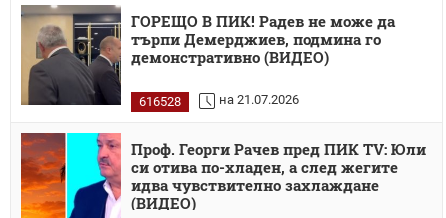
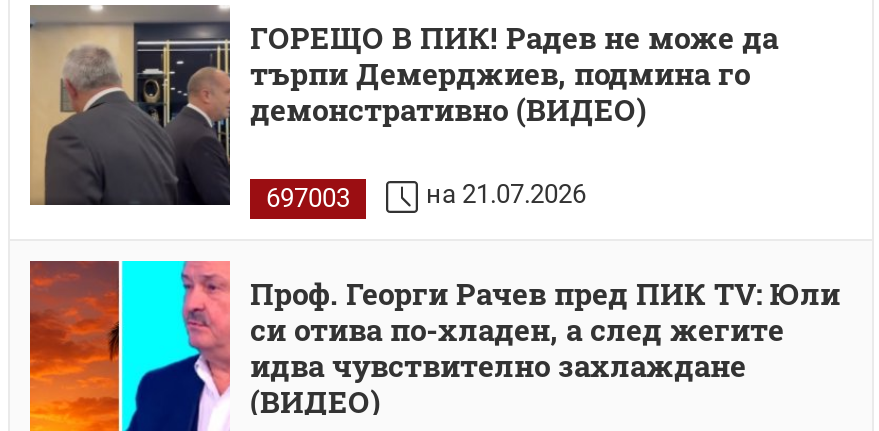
- 616528
+ 697003
